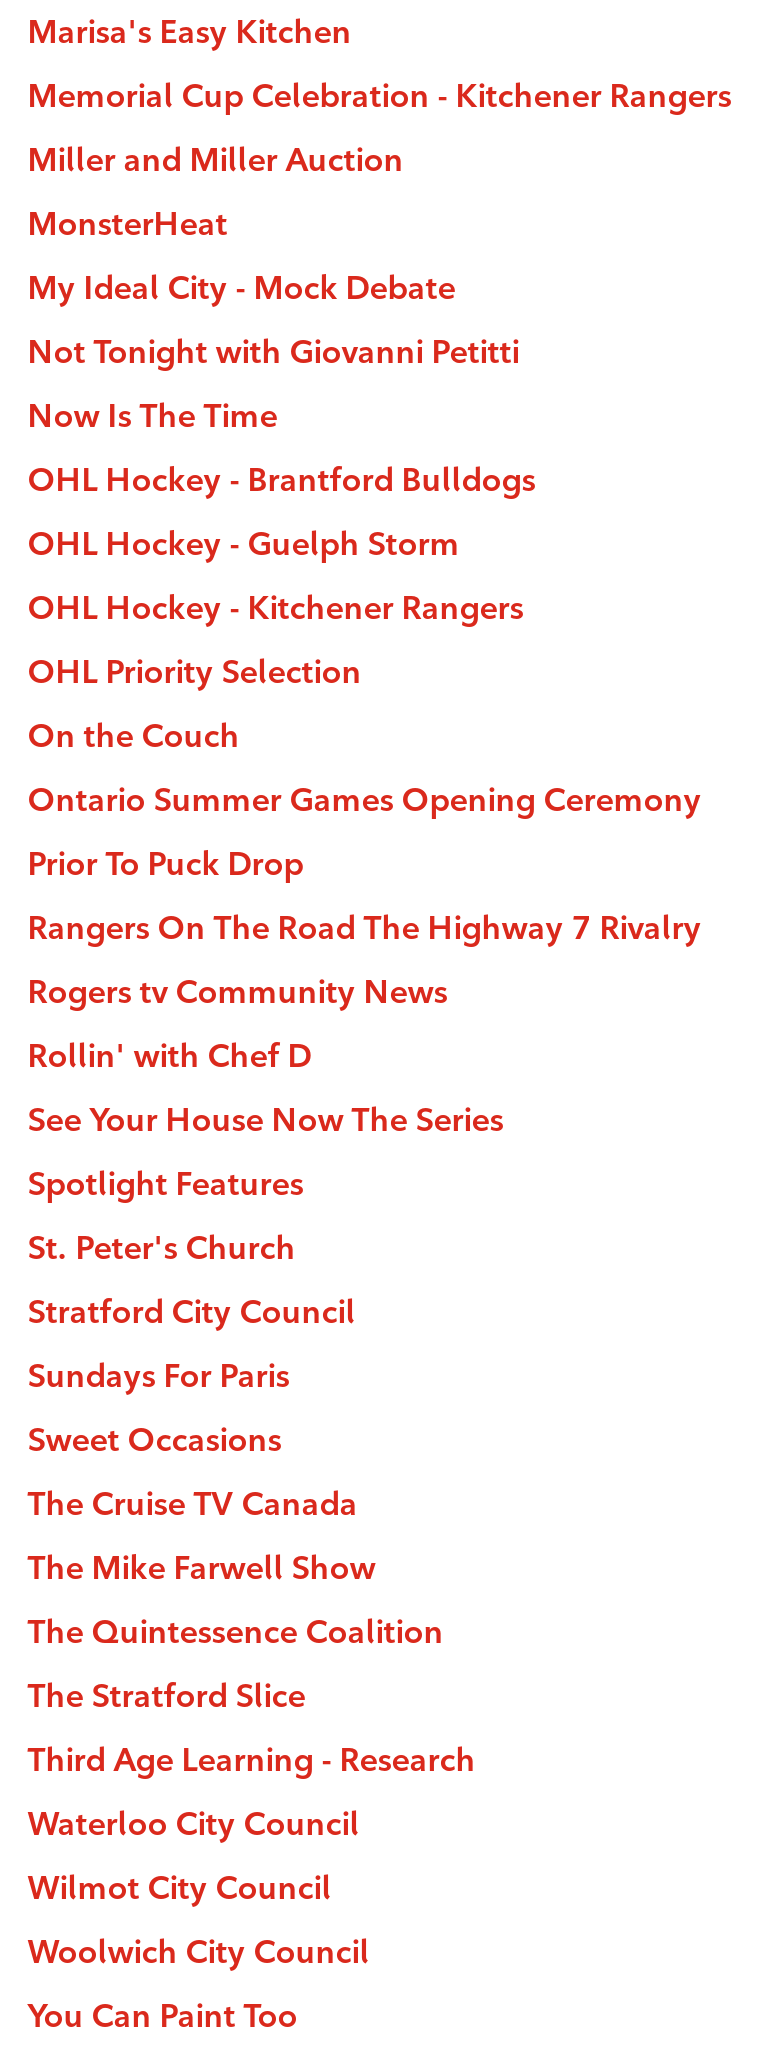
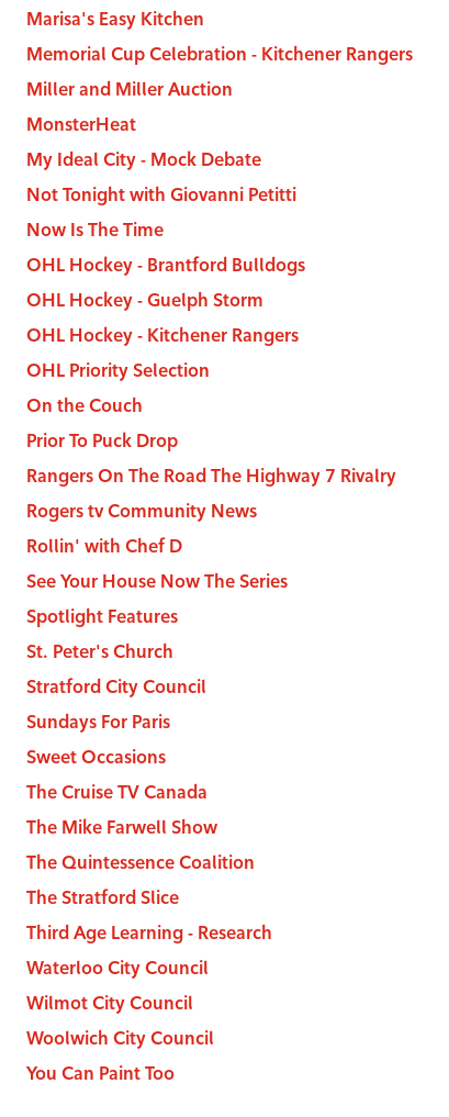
- Ontario Summer Games Opening Ceremony
